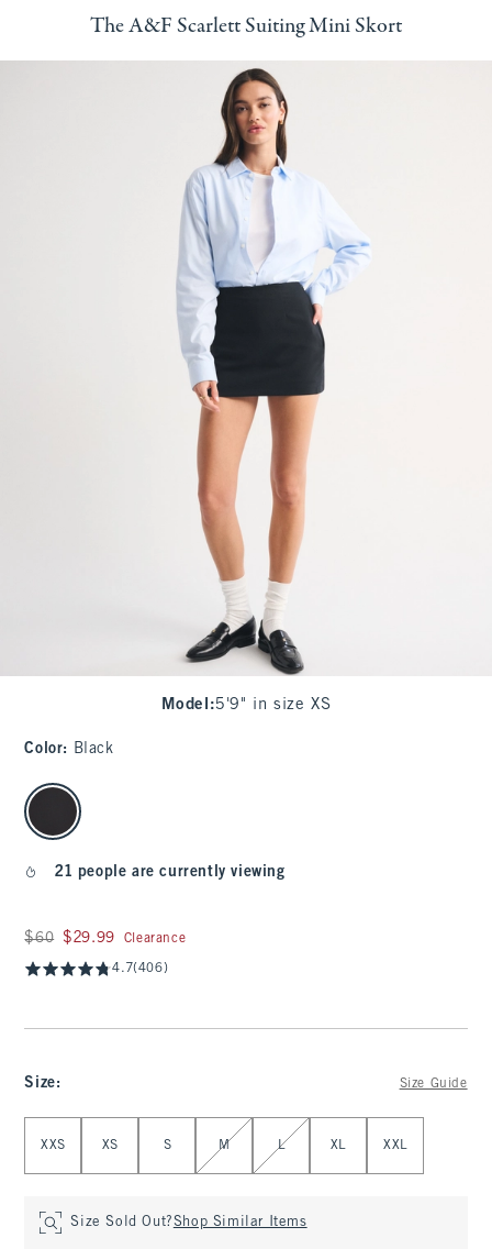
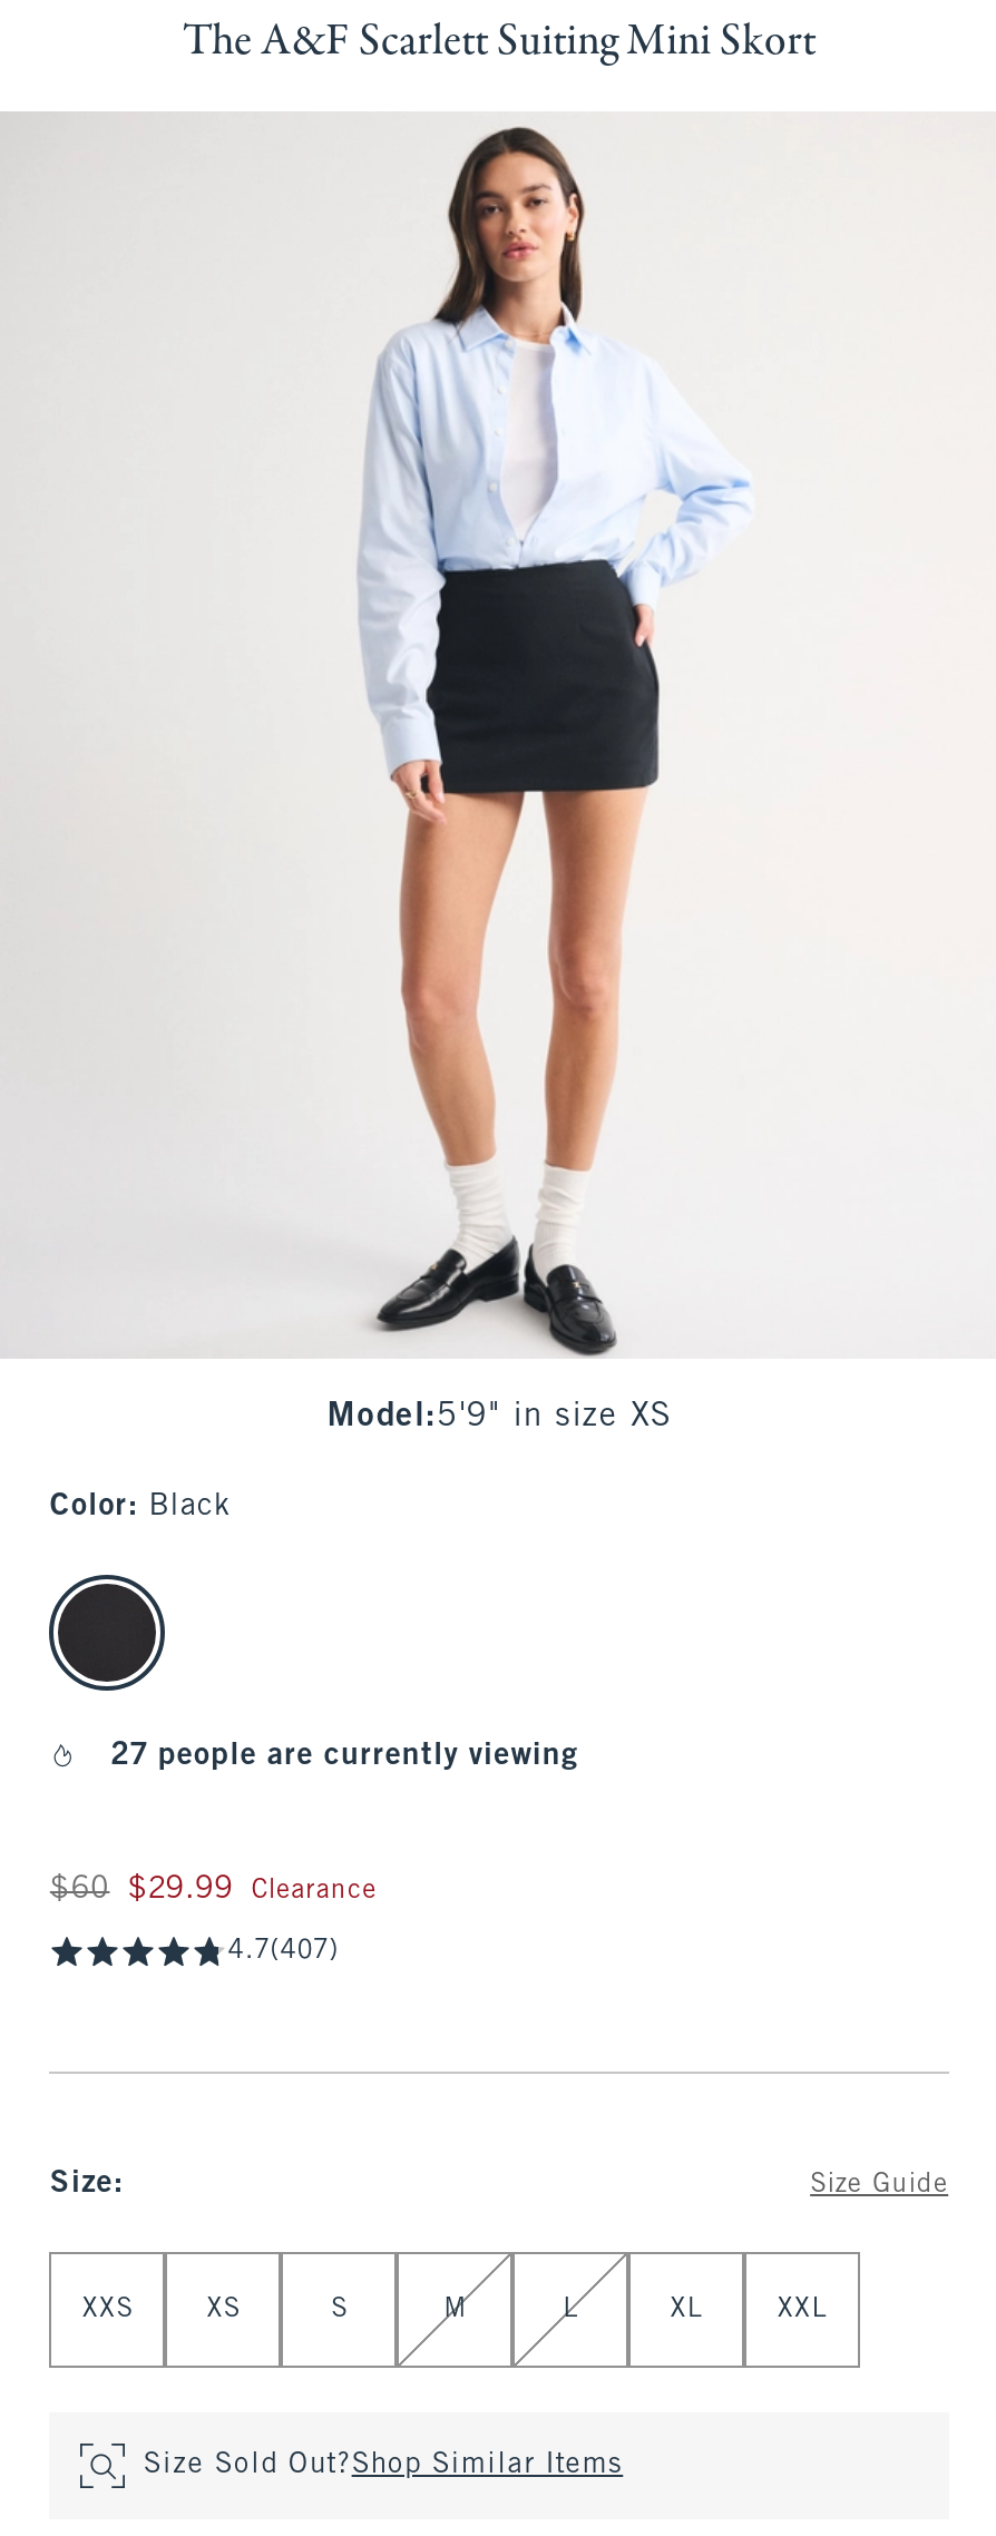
- 21 people are currently viewing
+ 27 people are currently viewing

- 4.7(406)
+ 4.7(407)
